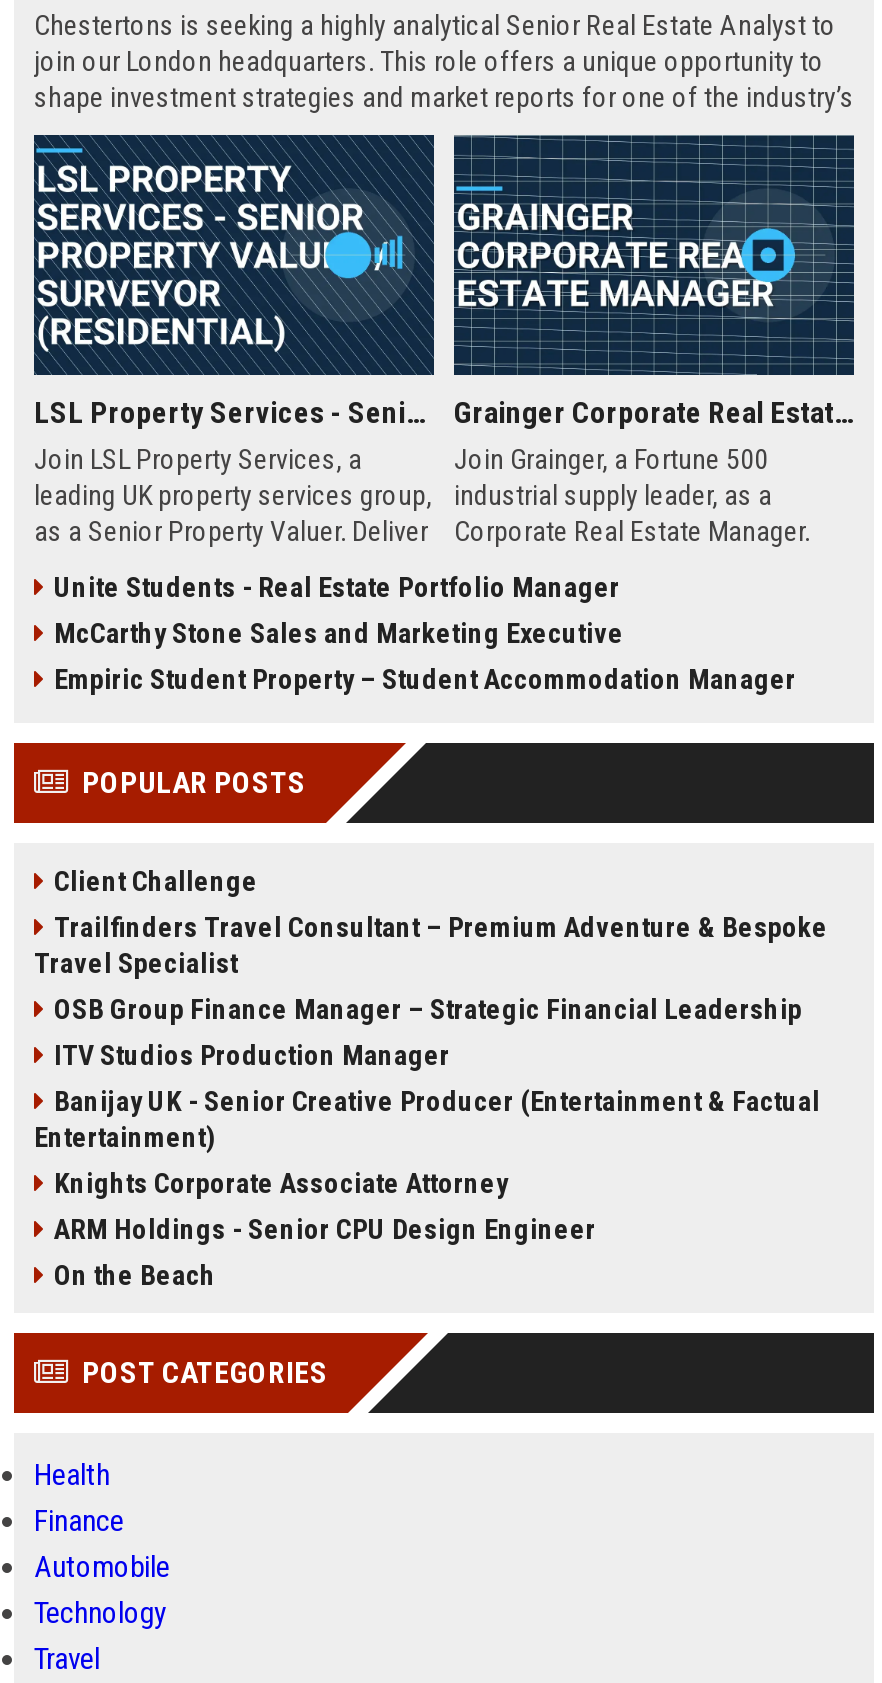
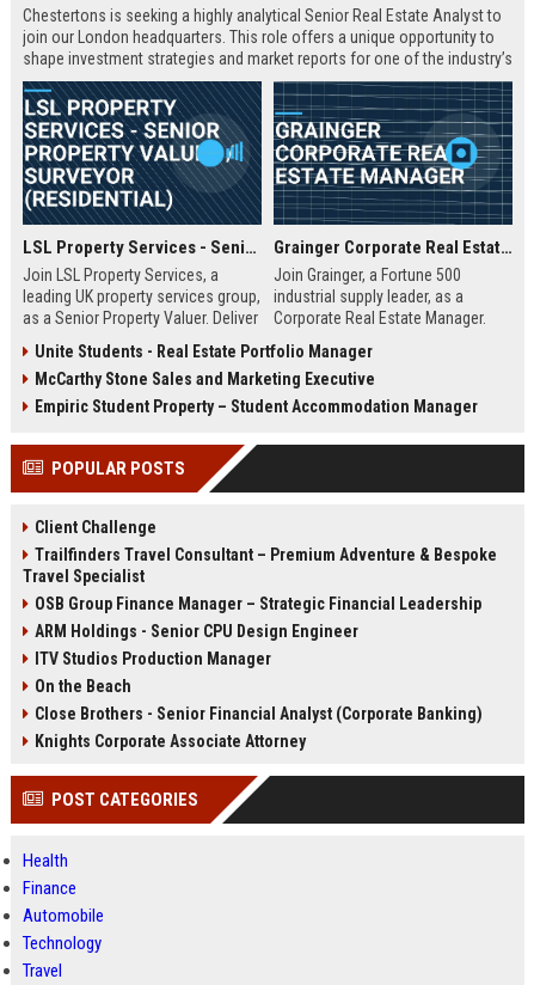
moved down: ITV Studios Production Manager

- Banijay UK - Senior Creative Producer (Entertainment & Factual
- Entertainment)

moved down: Knights Corporate Associate Attorney

moved up: ARM Holdings - Senior CPU Design Engineer

moved up: On the Beach

+ Close Brothers - Senior Financial Analyst (Corporate Banking)
